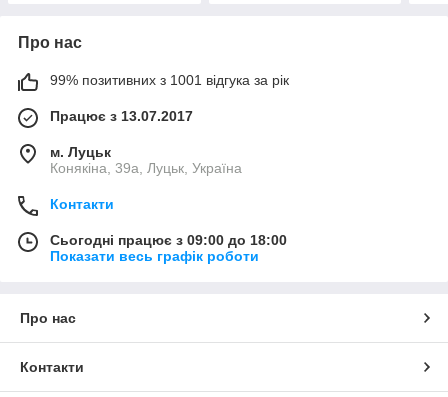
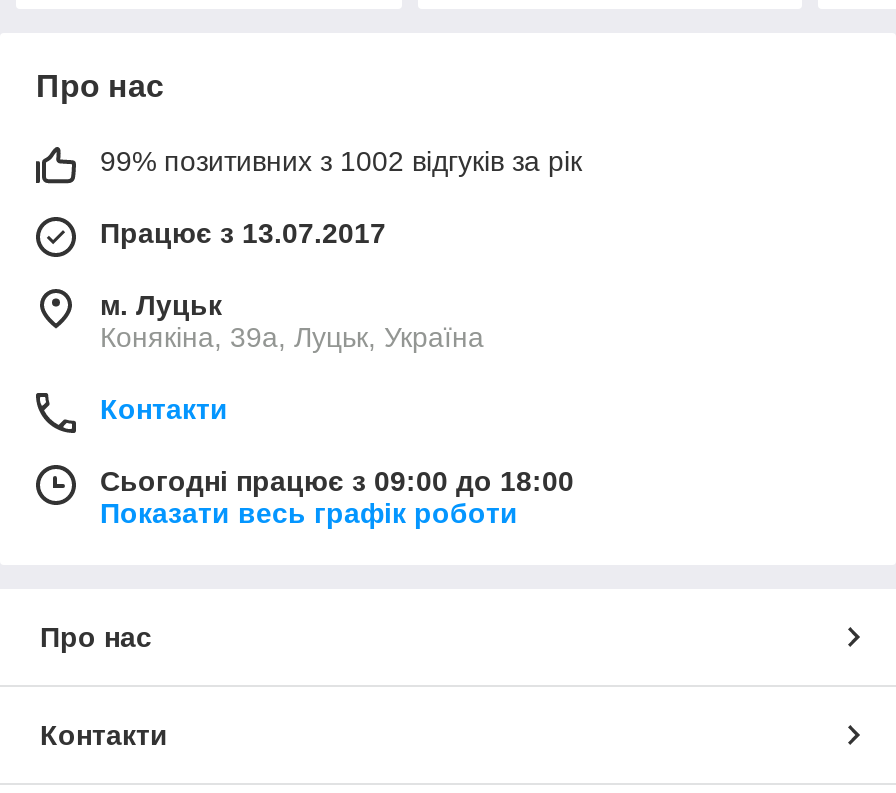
- 99% позитивних з 1001 відгука за рік
+ 99% позитивних з 1002 відгуків за рік
